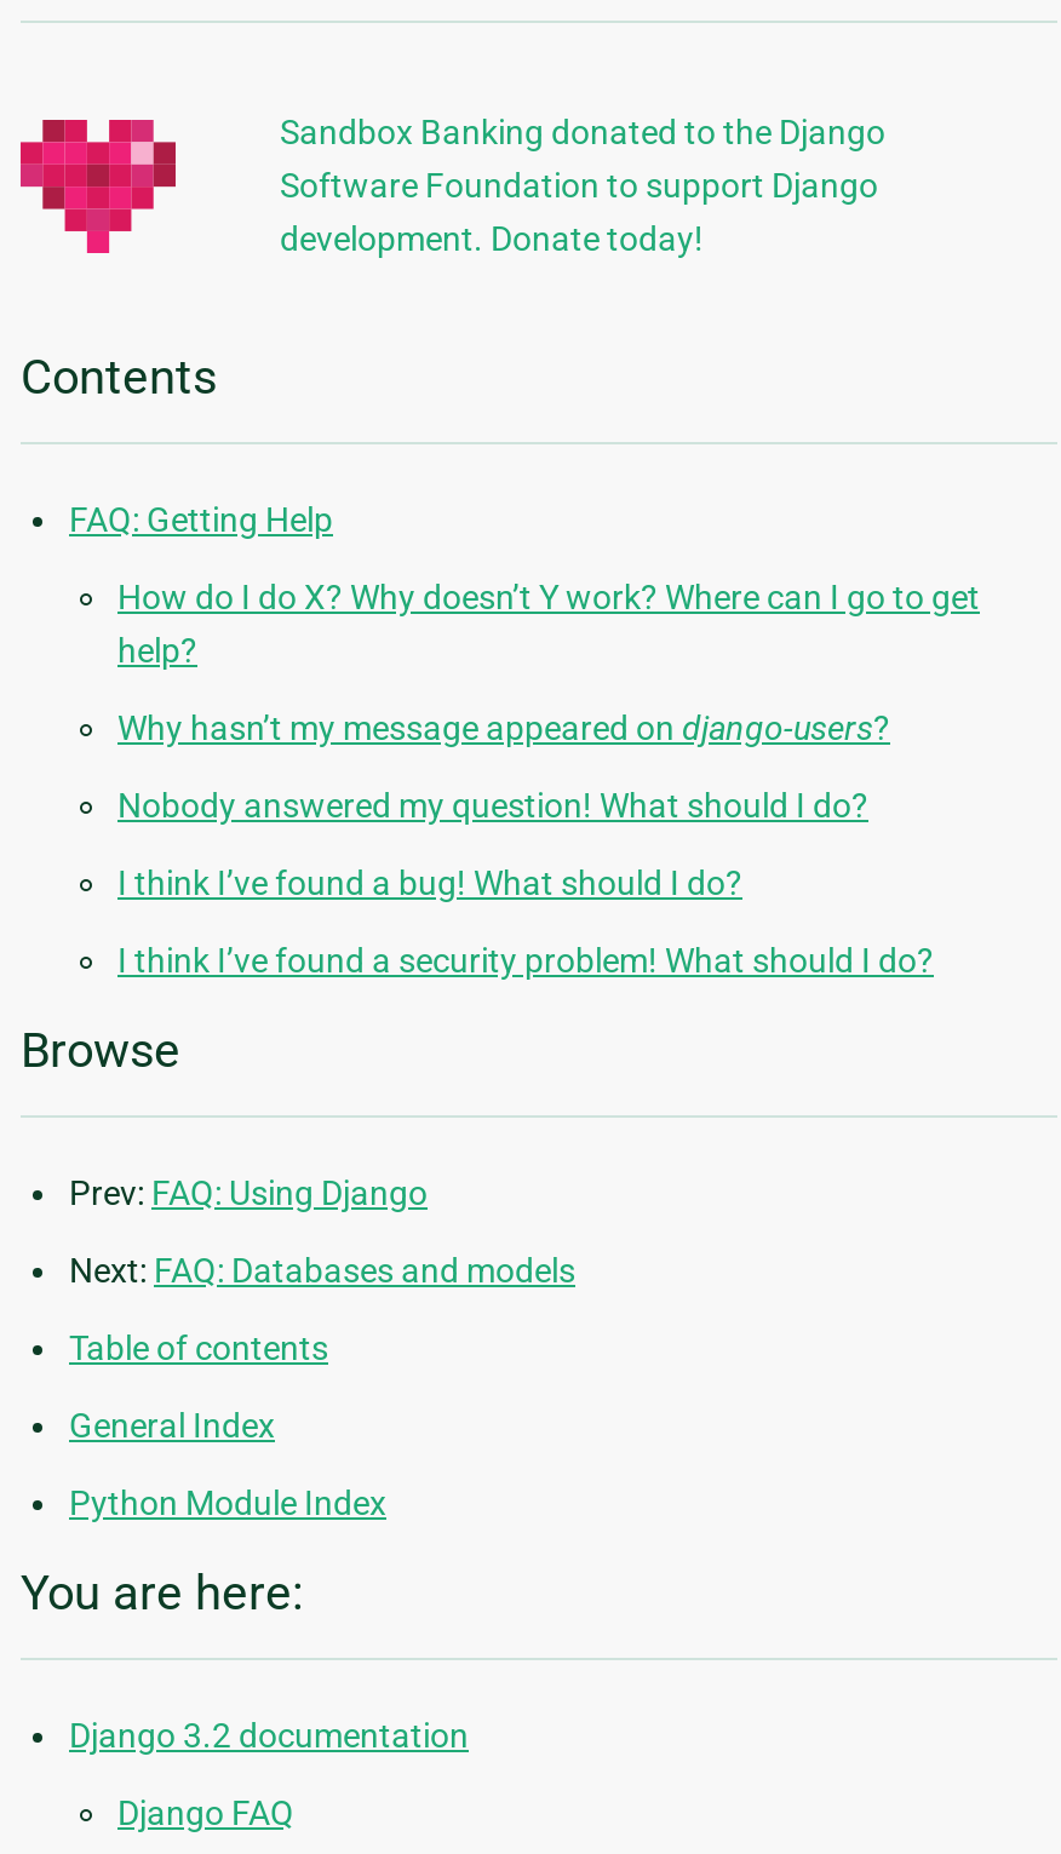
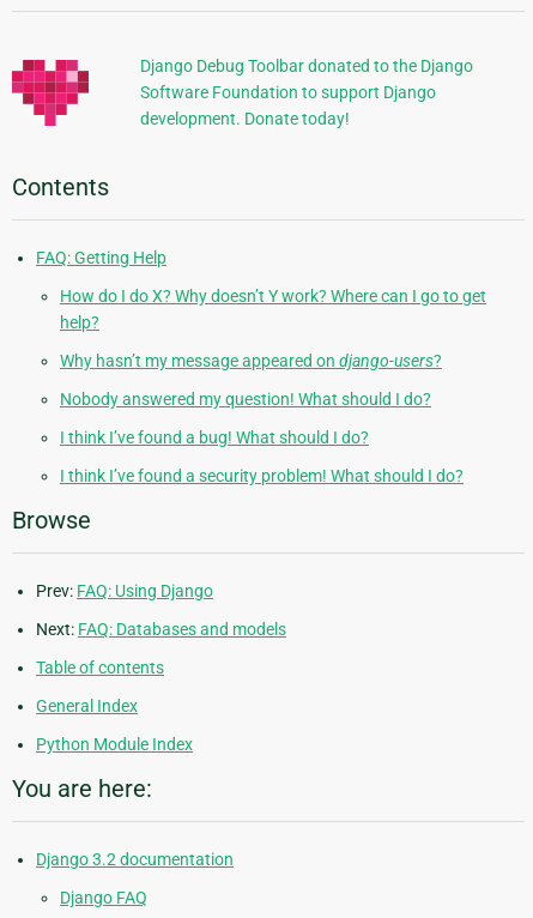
- Sandbox Banking donated to the Django
+ Django Debug Toolbar donated to the Django
